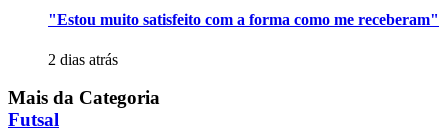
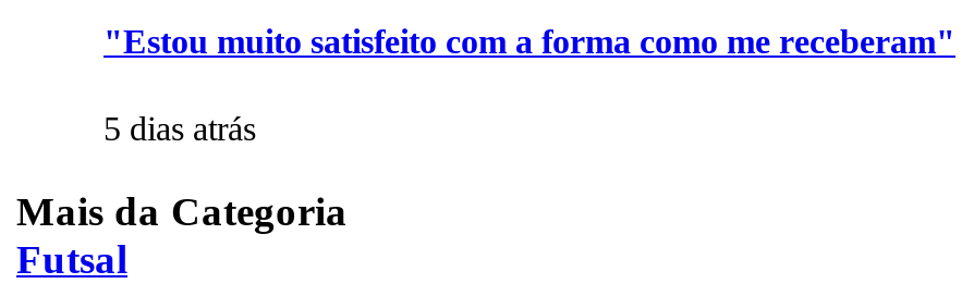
- 2 dias atrás
+ 5 dias atrás
